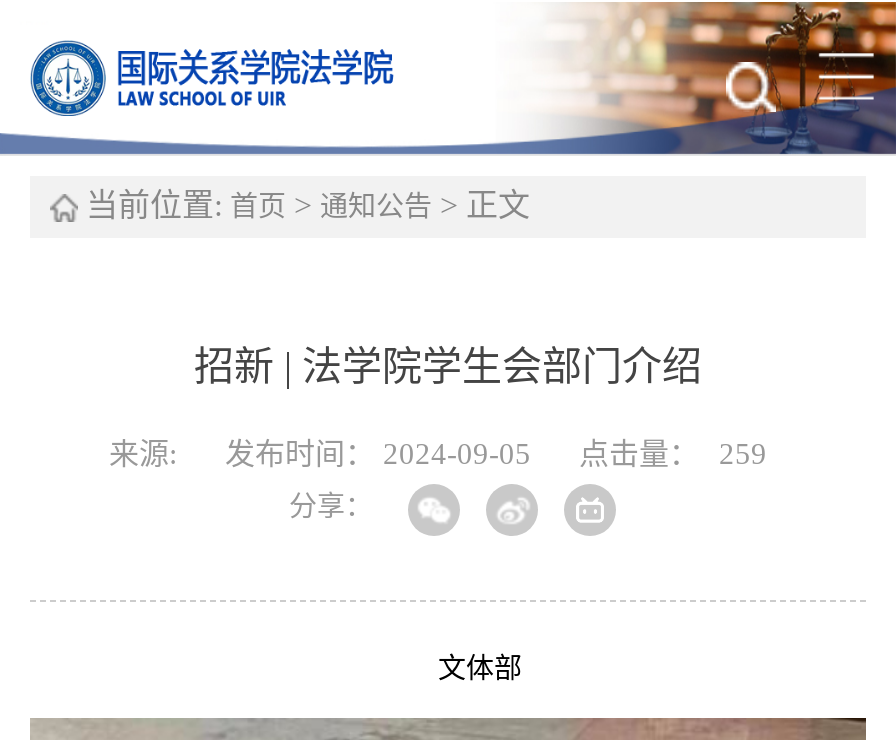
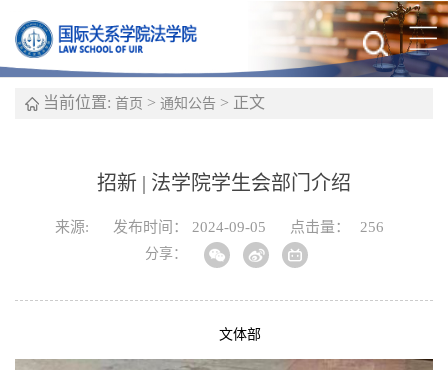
- 来源: 发布时间： 2024-09-05 点击量： 259
+ 来源: 发布时间： 2024-09-05 点击量： 256
